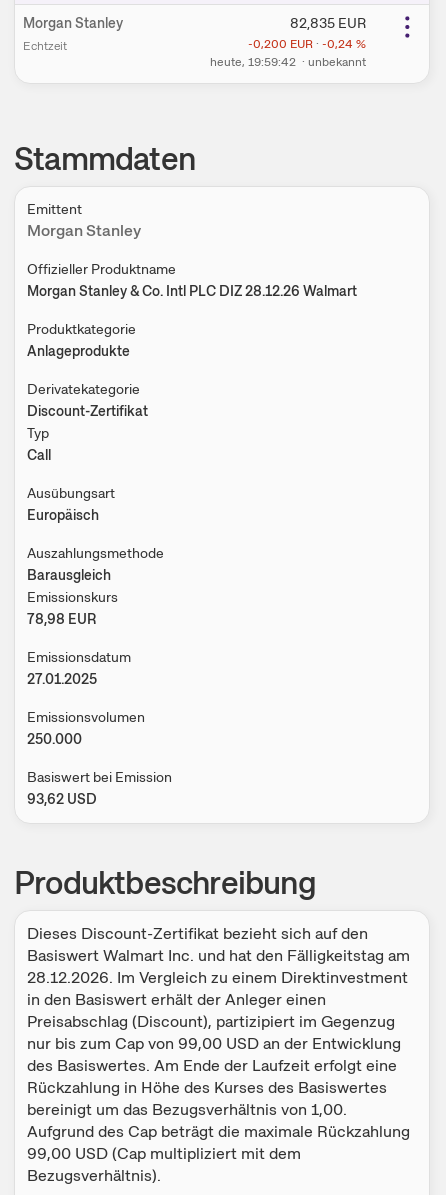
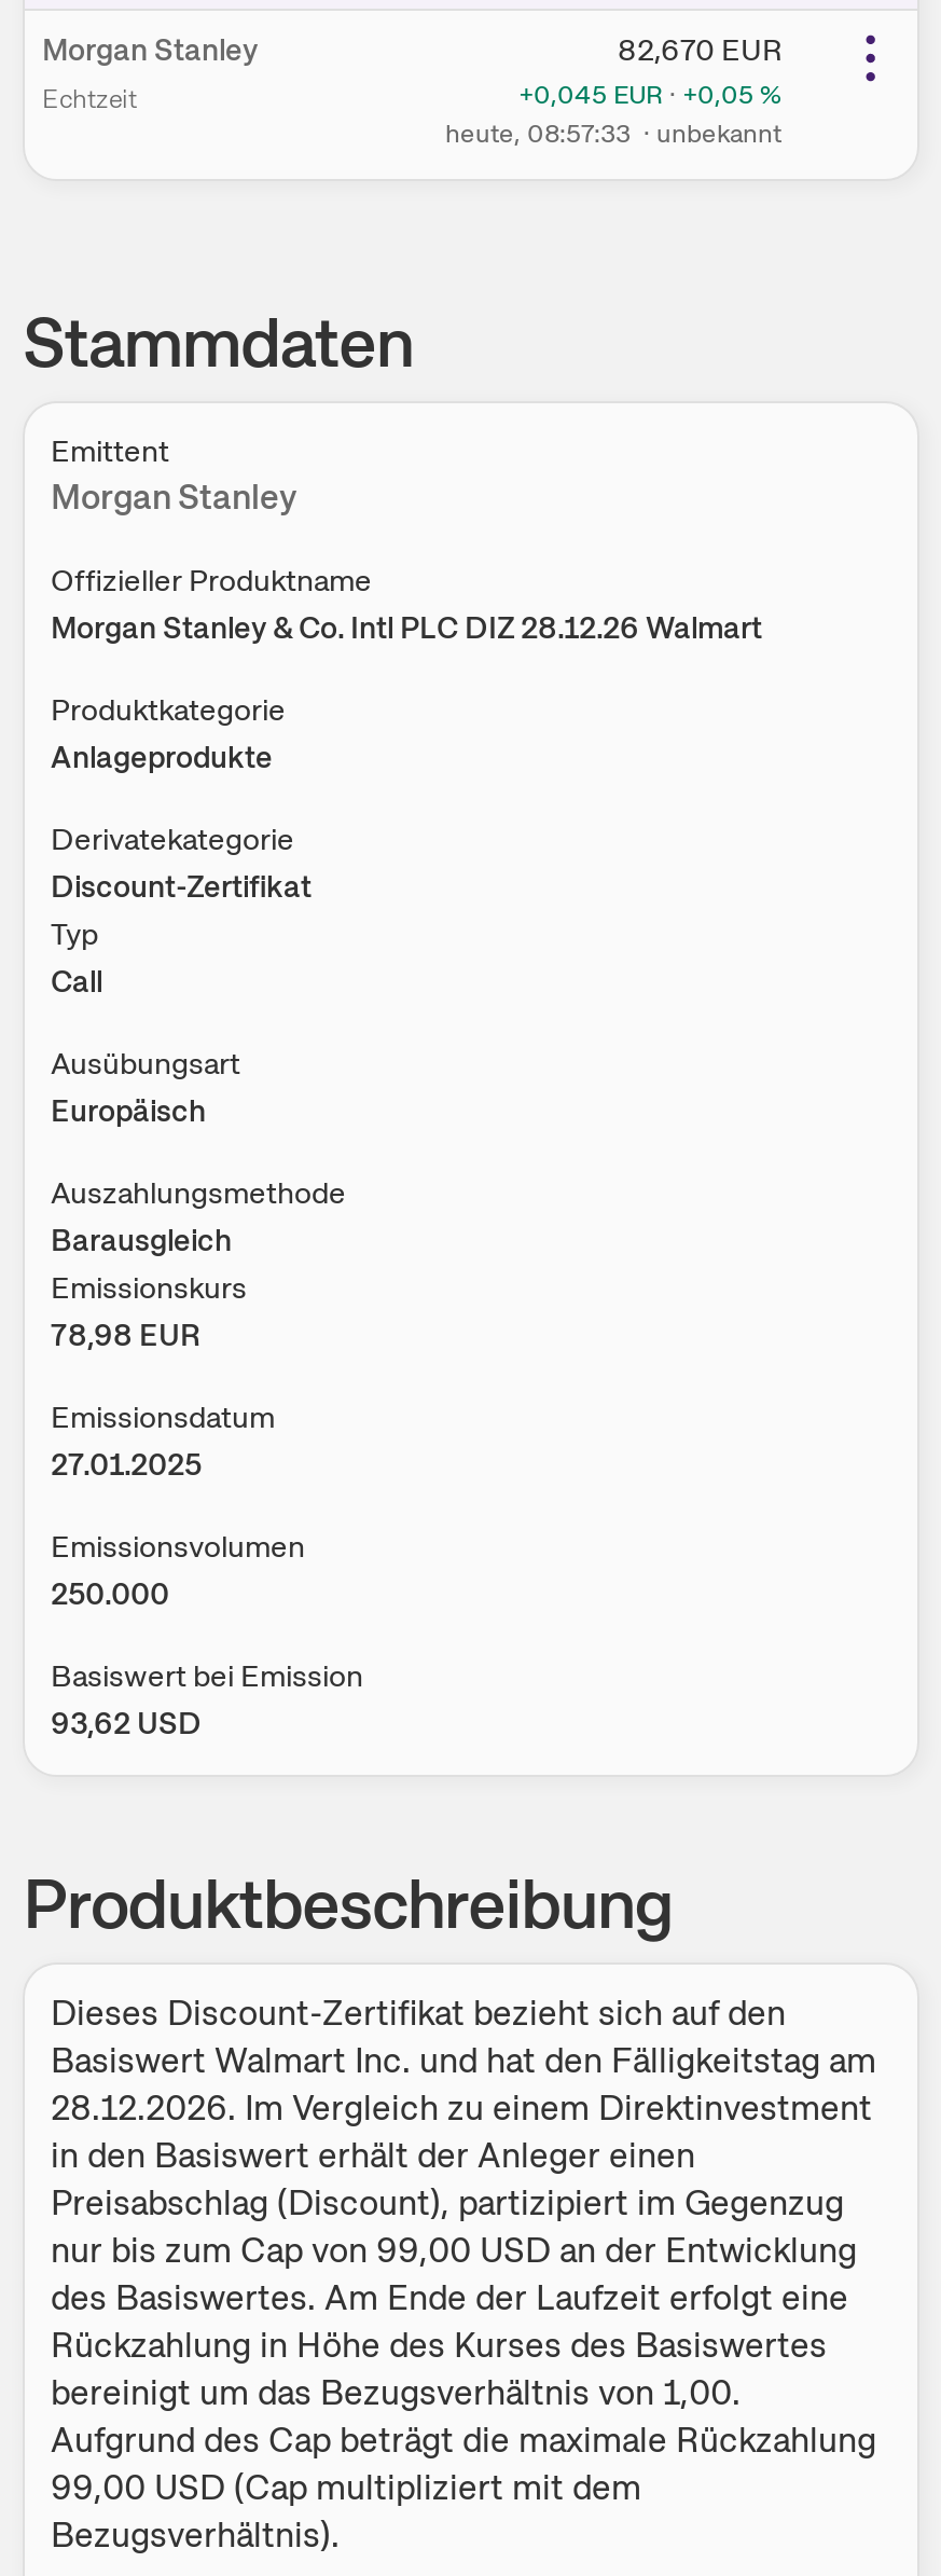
- 82,835 EUR
+ 82,670 EUR

- -0,200 EUR · -0,24 %
+ +0,045 EUR · +0,05 %

- heute, 19:59:42 · unbekannt
+ heute, 08:57:33 · unbekannt
